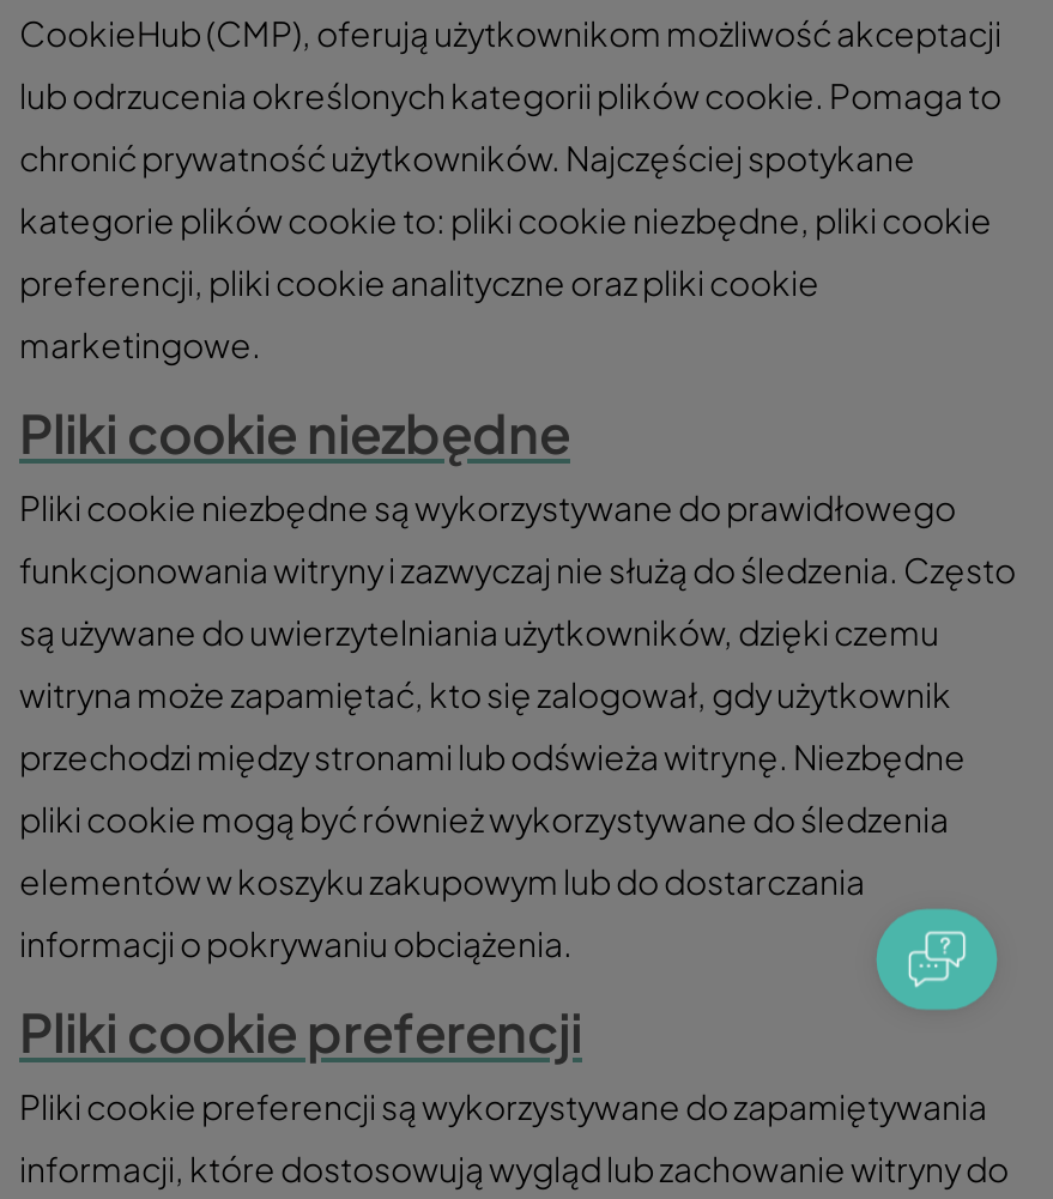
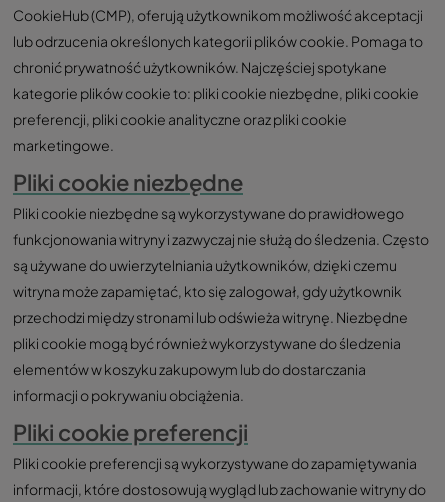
- [image]
